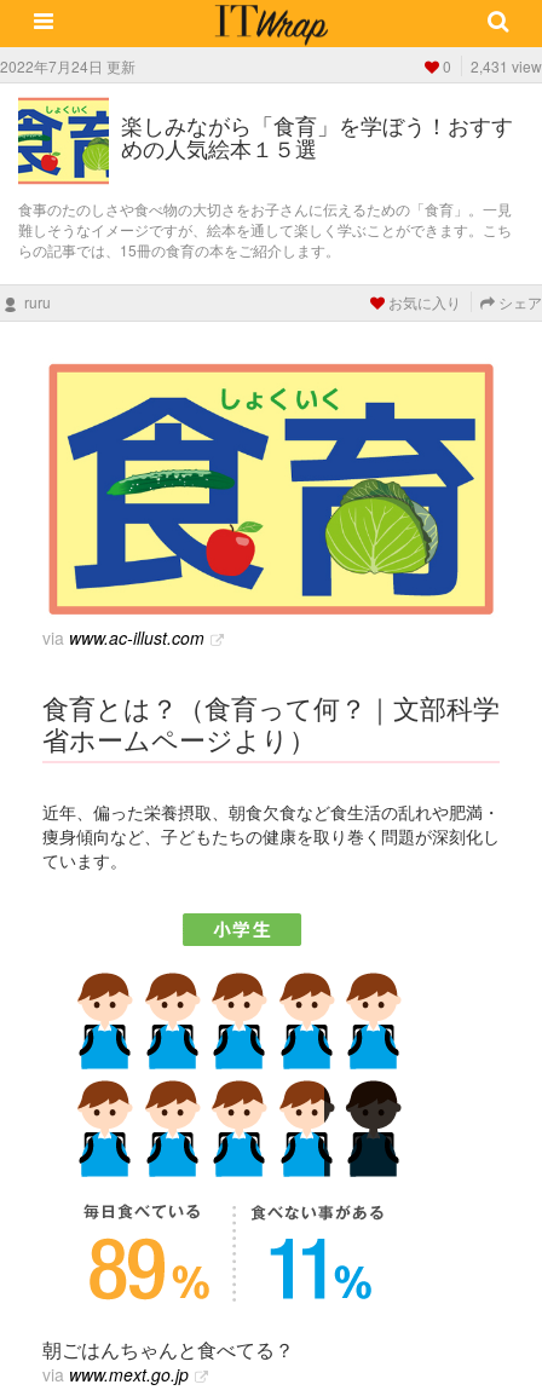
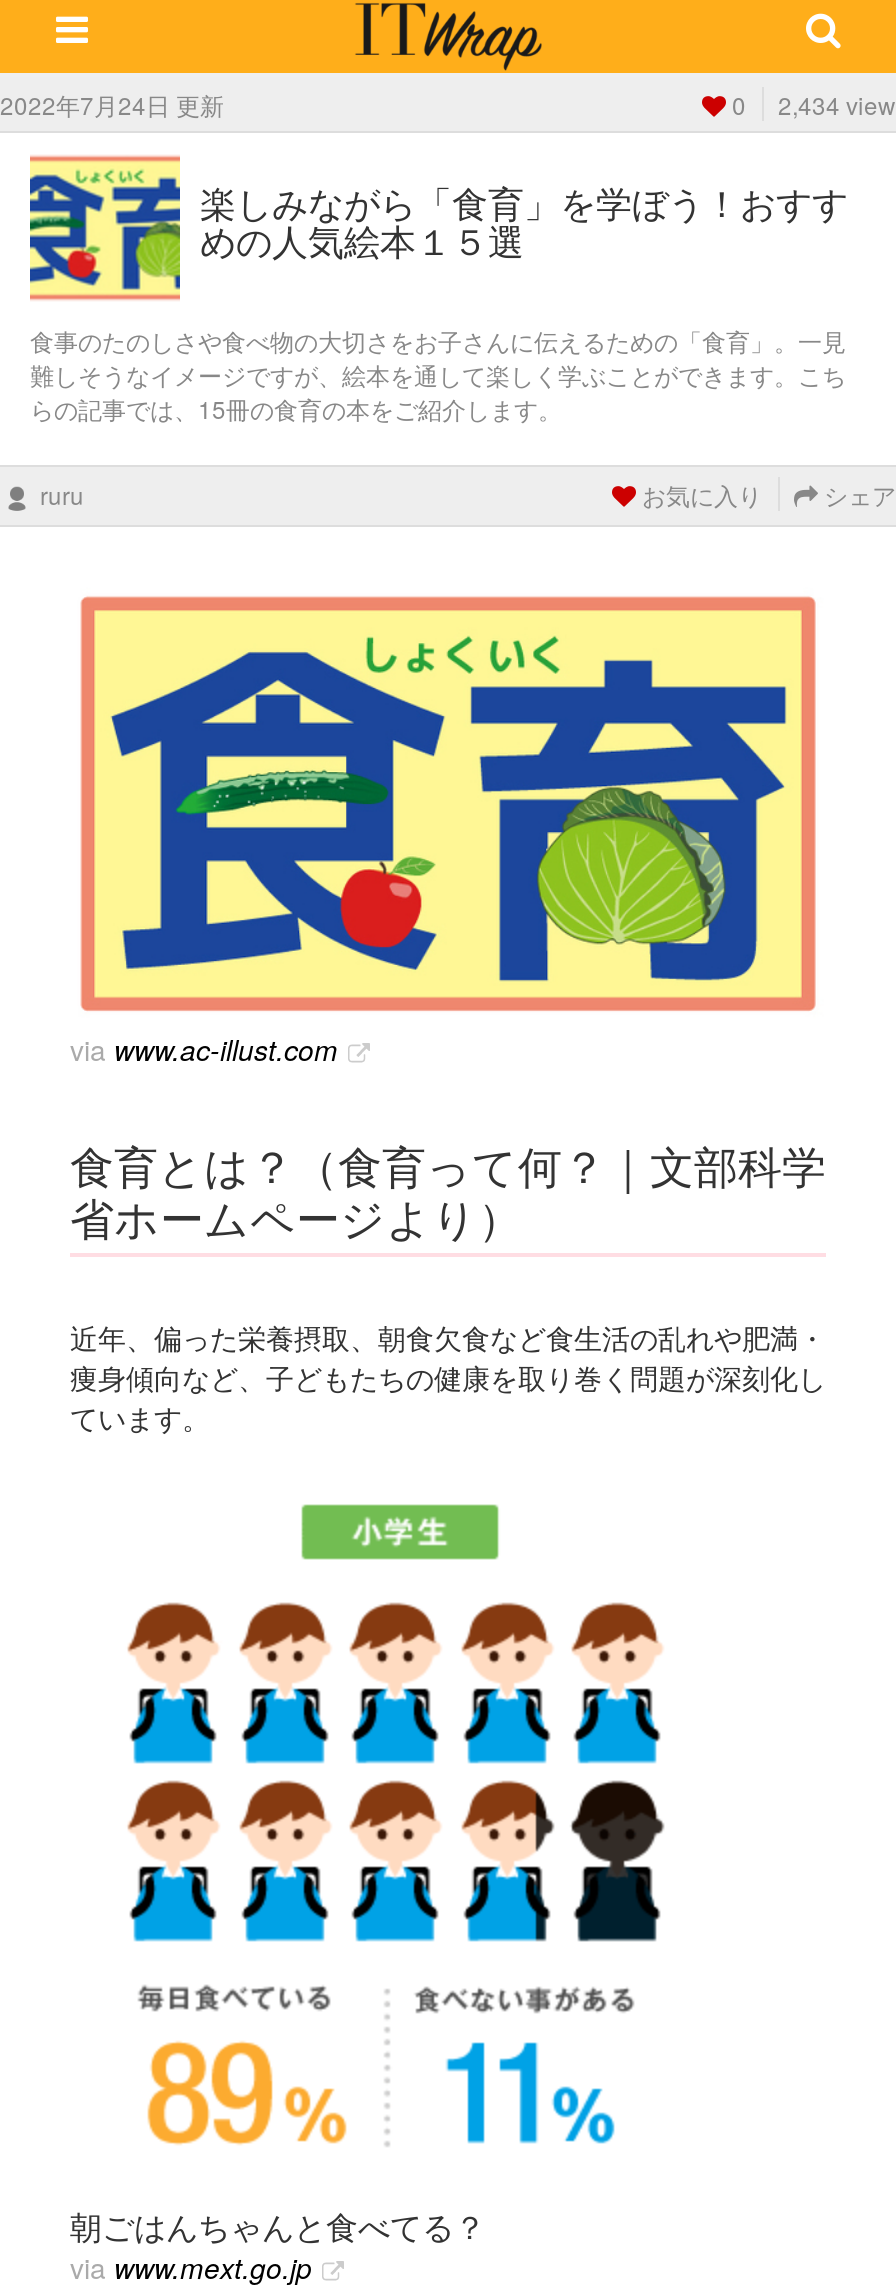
- 0 2,431 view
+ 0 2,434 view
